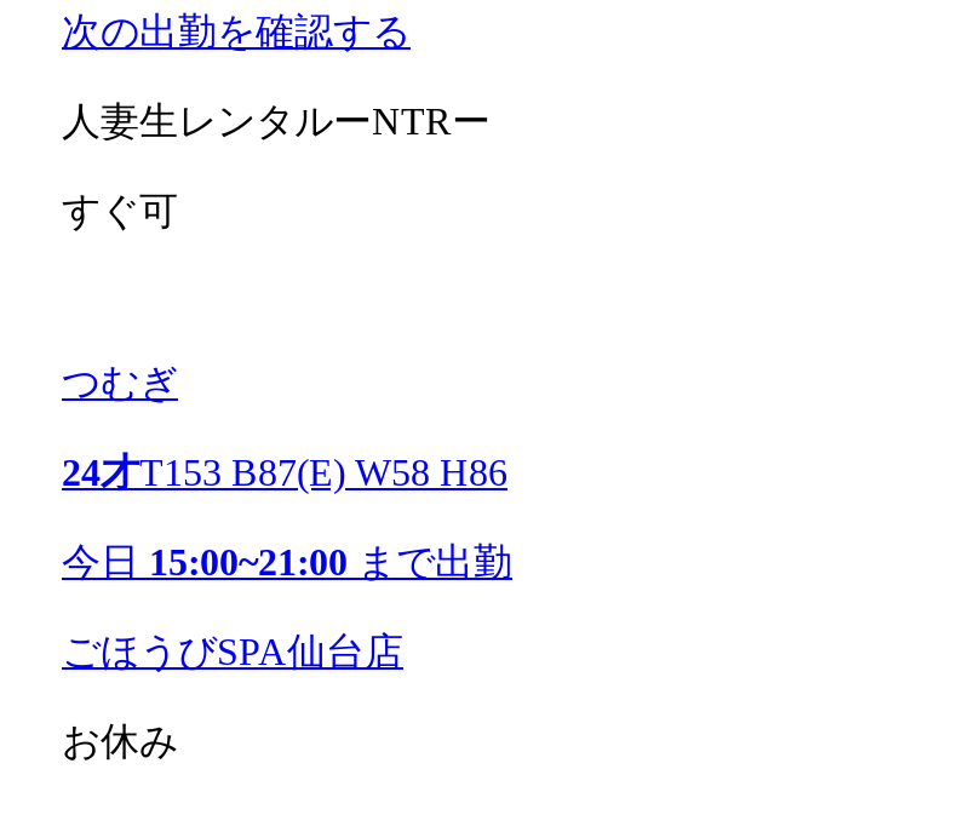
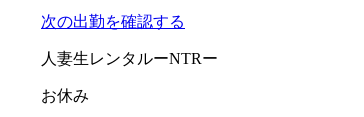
- すぐ可

- つむぎ
- 24才T153 B87(E) W58 H86
- 今日15:00~21:00まで出勤
- ごほうびSPA仙台店
